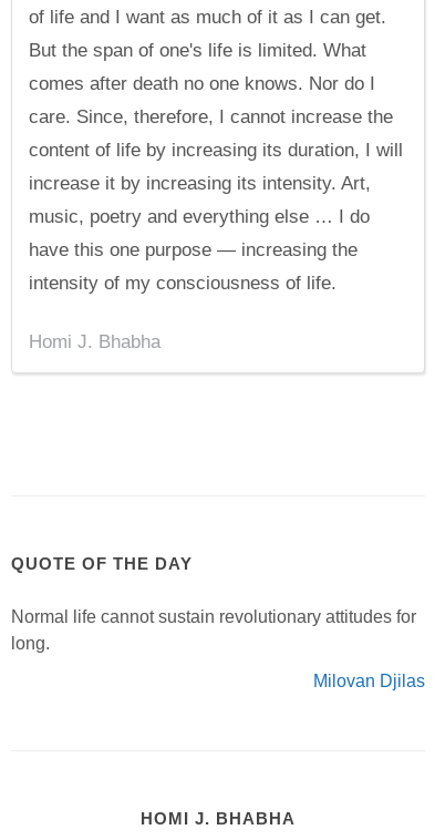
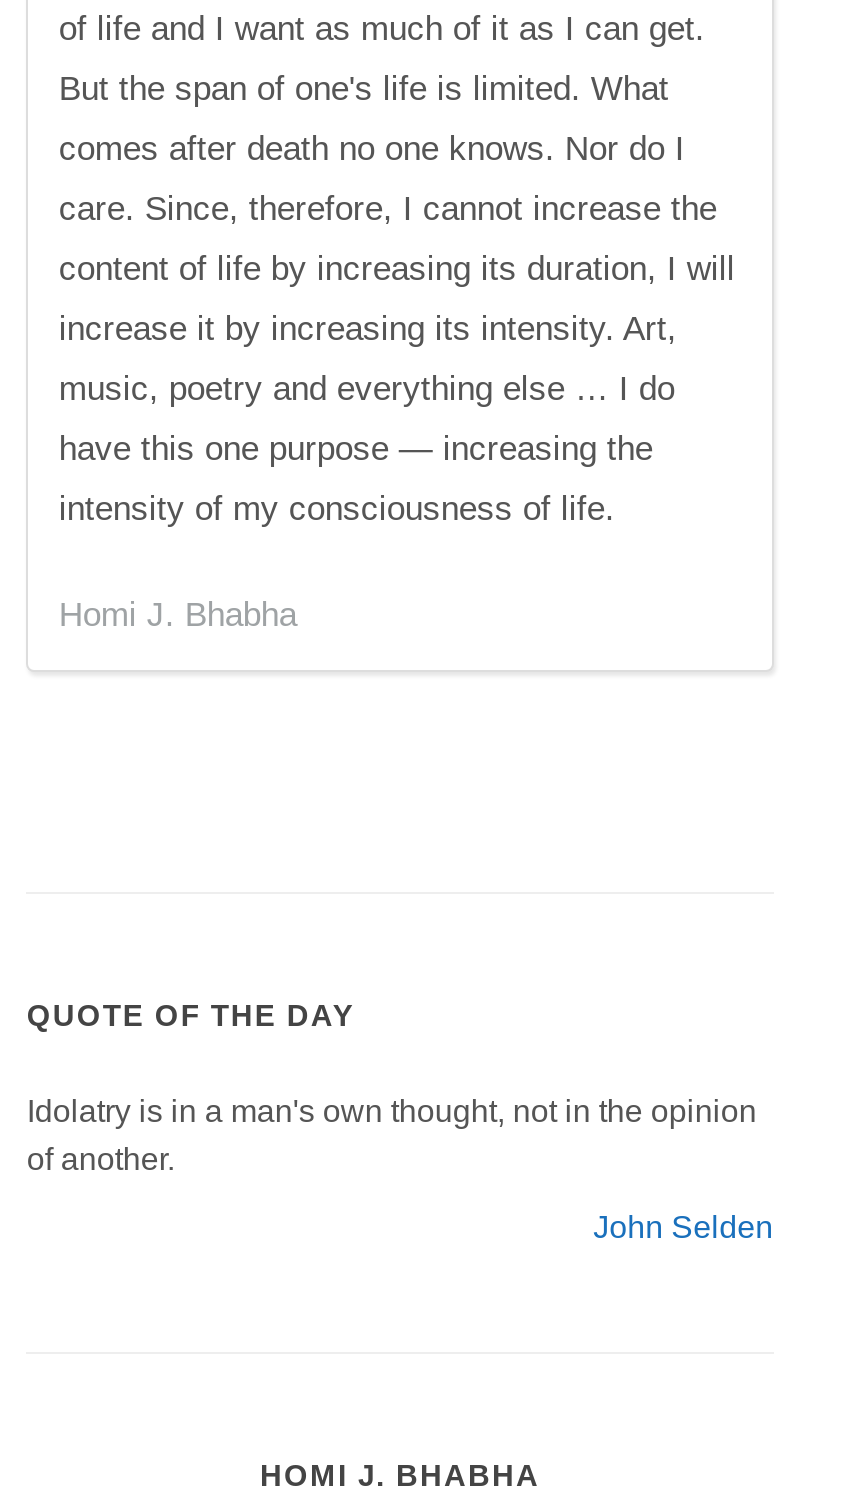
- Normal life cannot sustain revolutionary attitudes for
- long.
+ Idolatry is in a man's own thought, not in the opinion
+ of another.

- Milovan Djilas
+ John Selden
